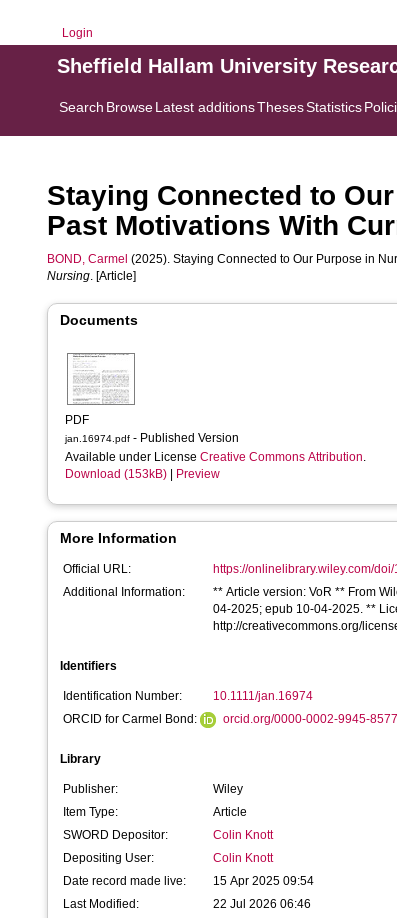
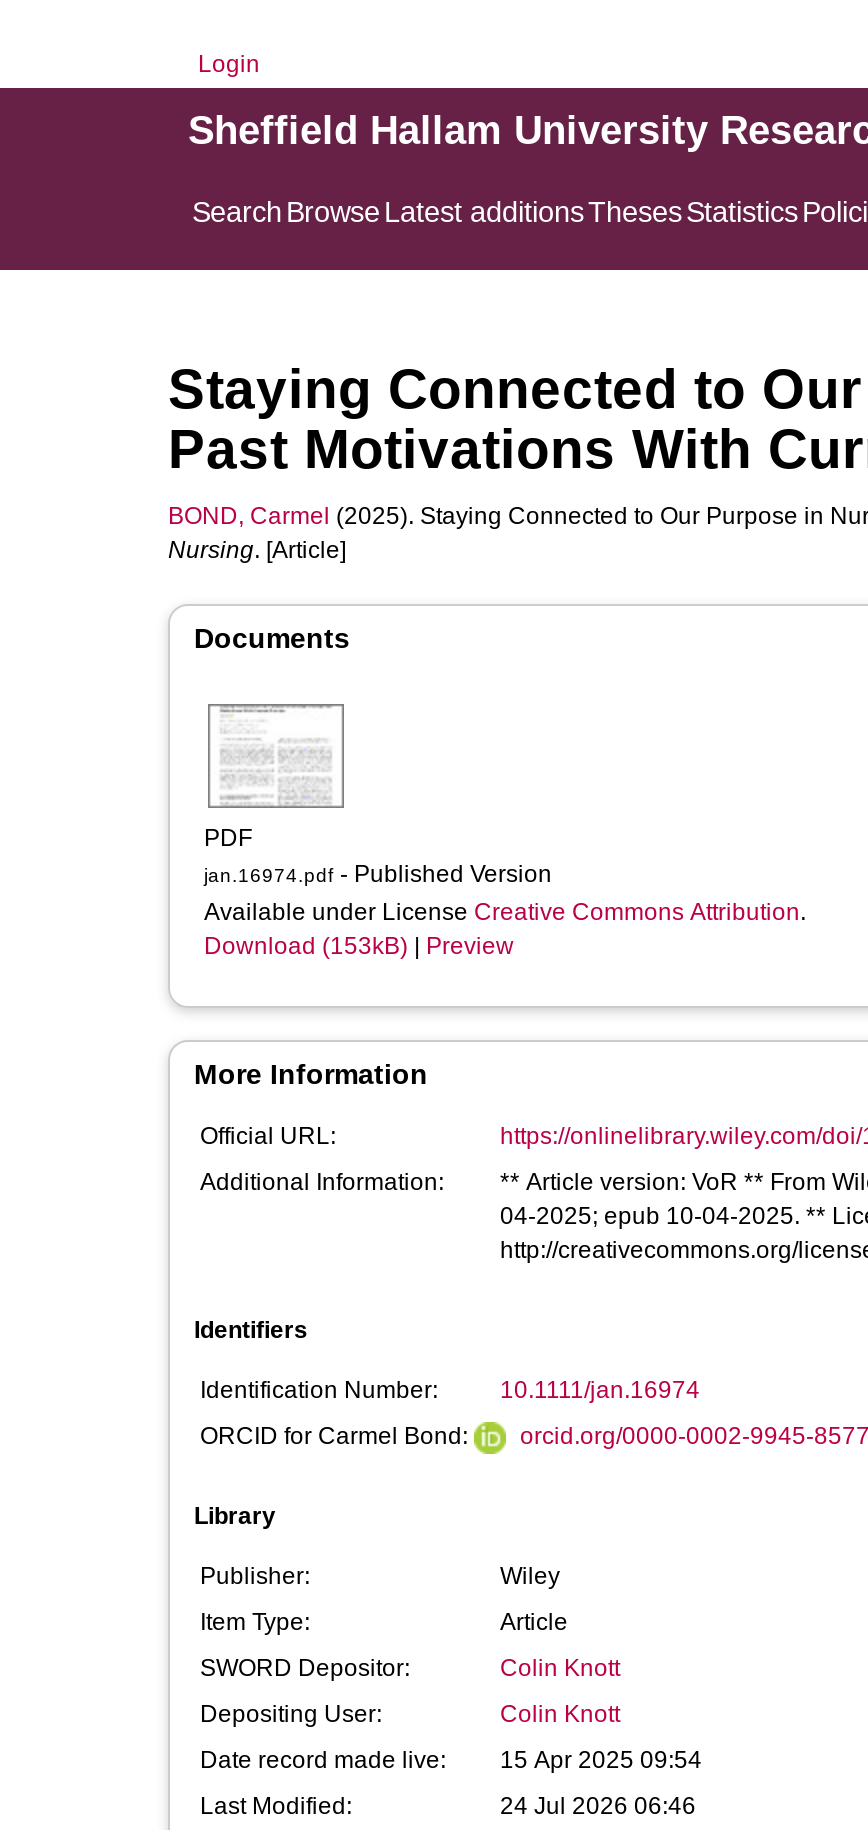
- 22 Jul 2026 06:46
+ 24 Jul 2026 06:46
